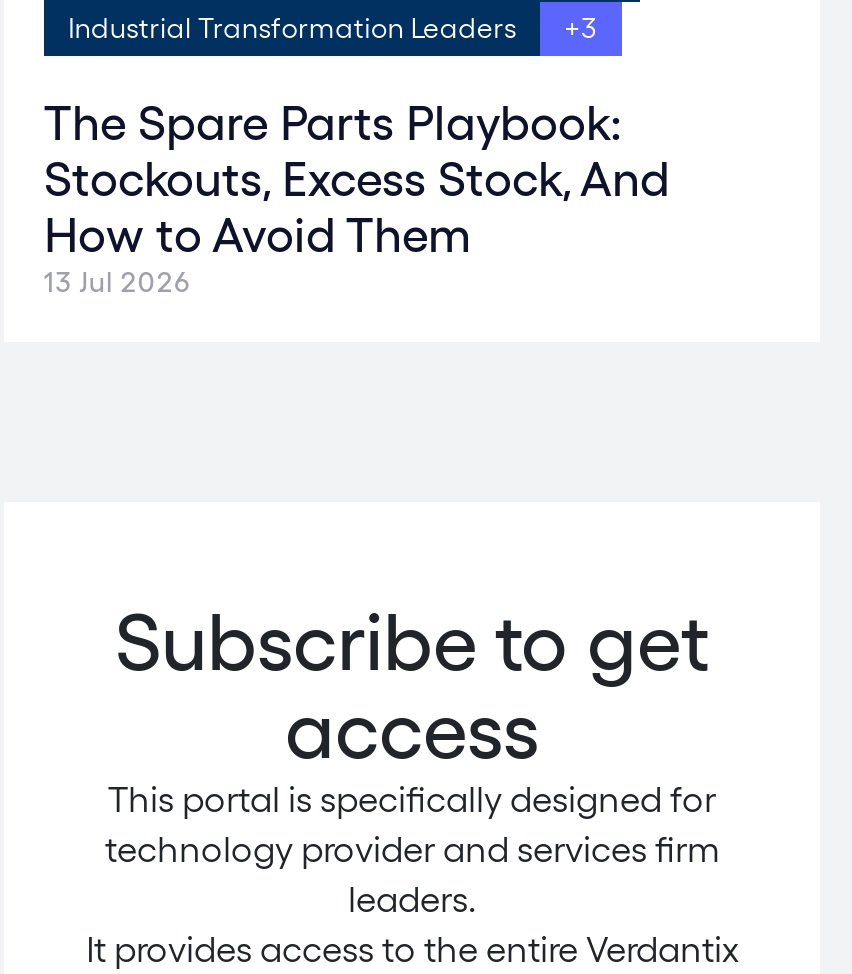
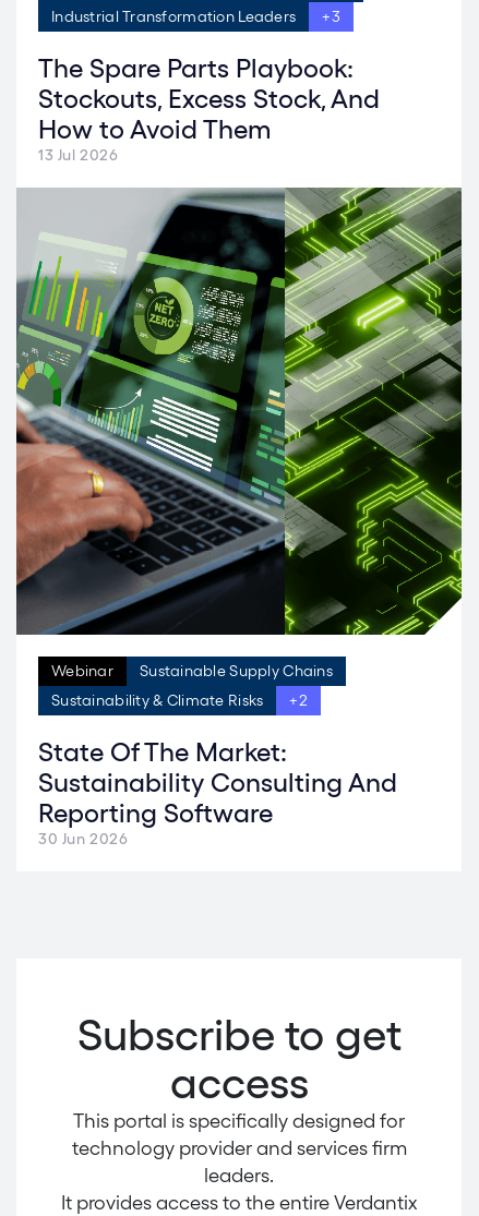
+ [image]
+ Webinar
+ Sustainable Supply Chains
+ Sustainability & Climate Risks
+ +2
+ State Of The Market:
+ Sustainability Consulting And
+ Reporting Software
+ 30 Jun 2026
